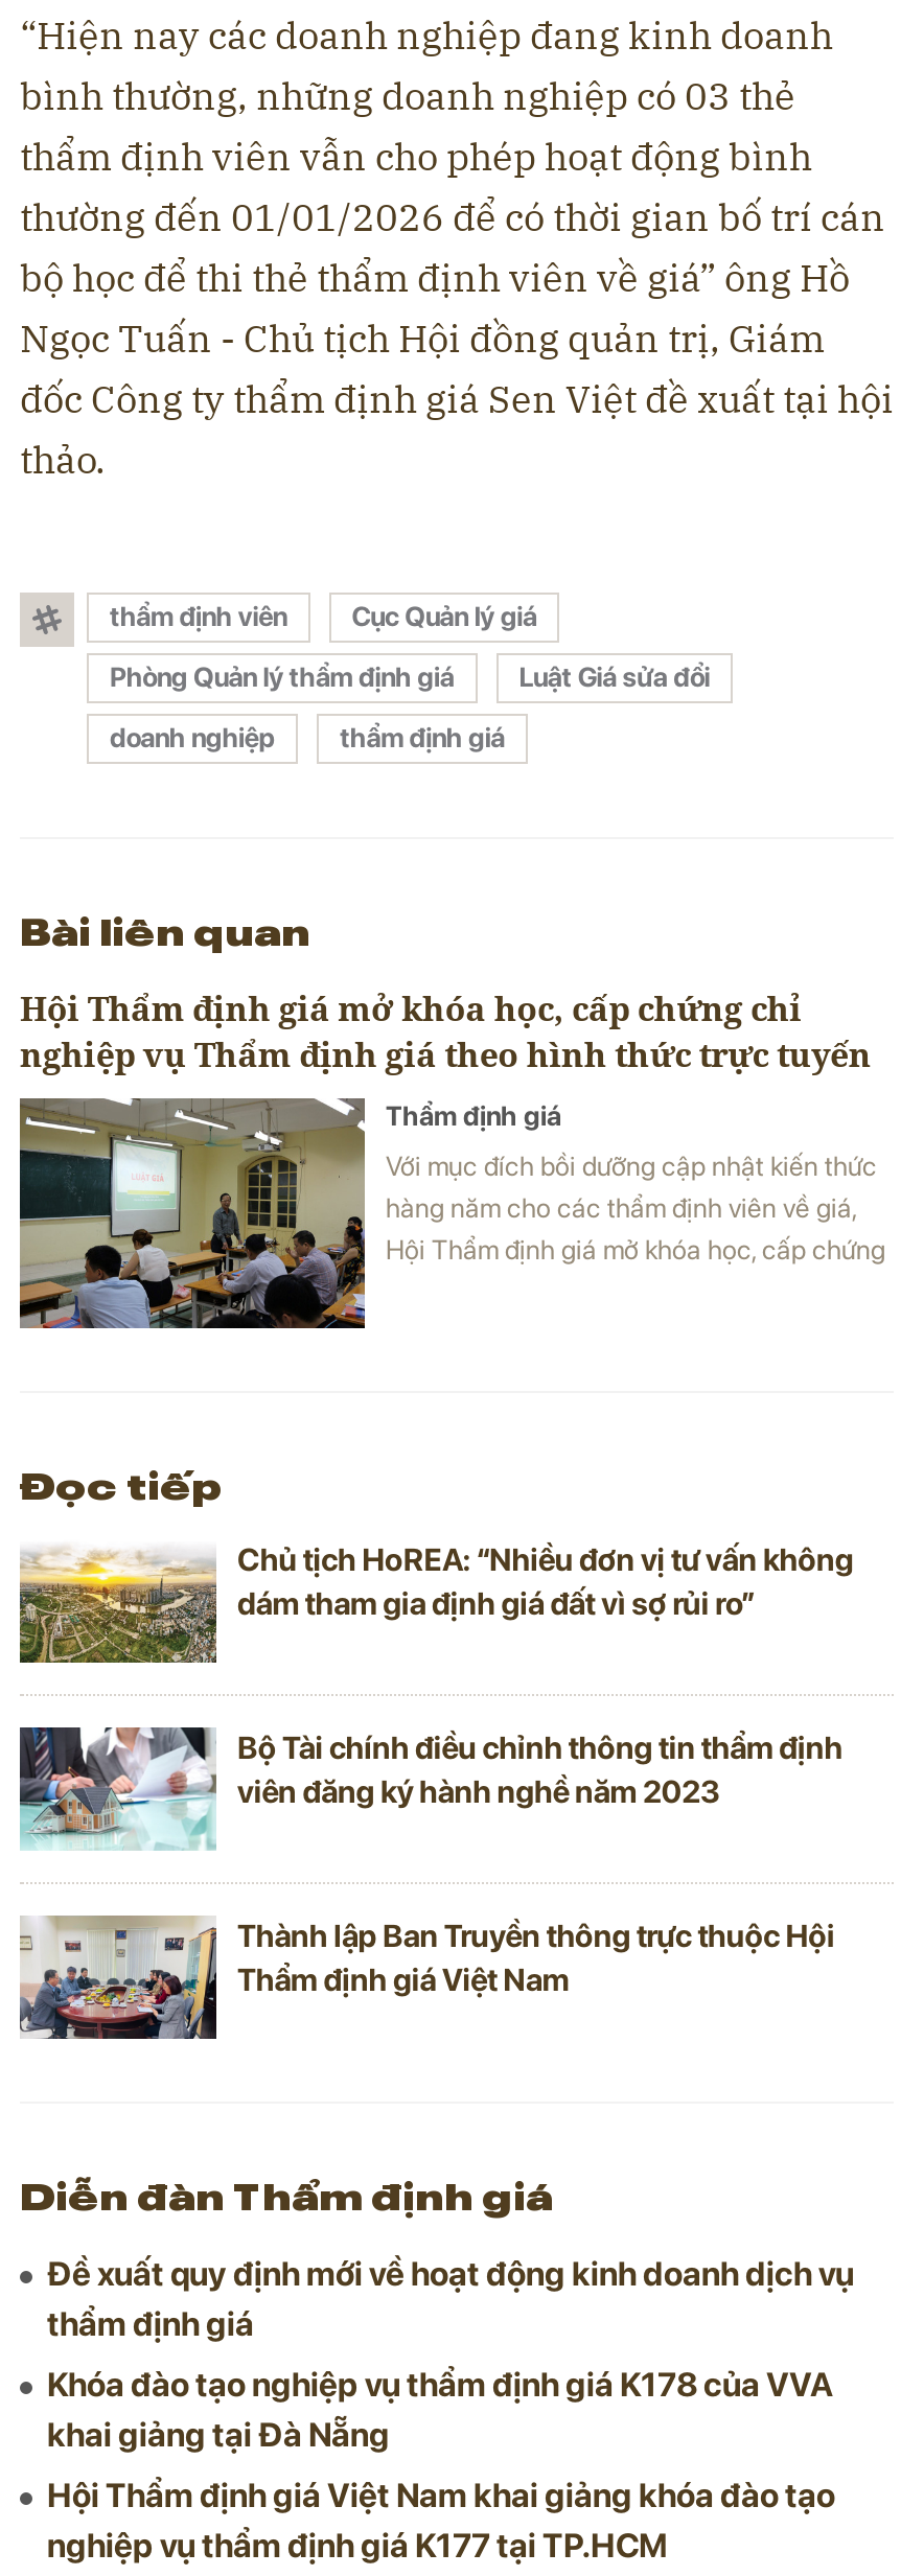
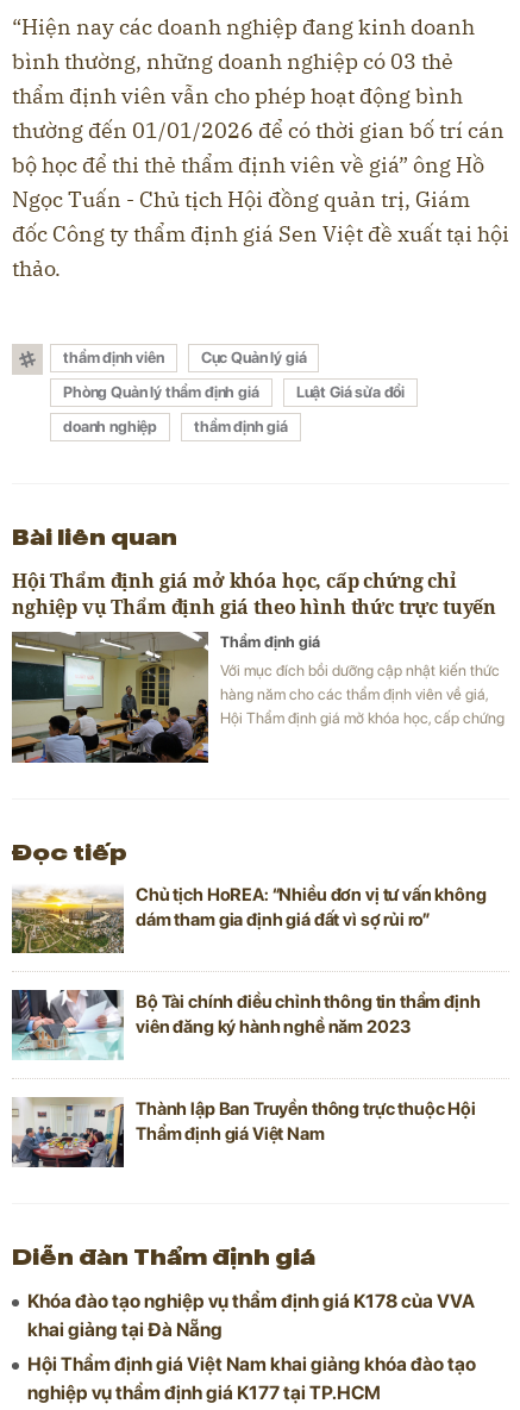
- Đề xuất quy định mới về hoạt động kinh doanh dịch vụ
- thẩm định giá
